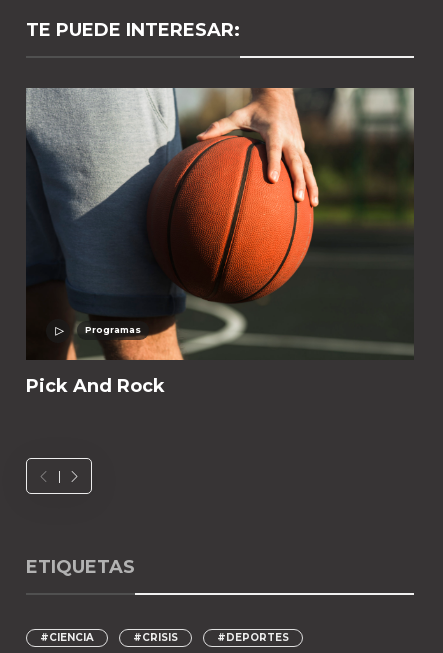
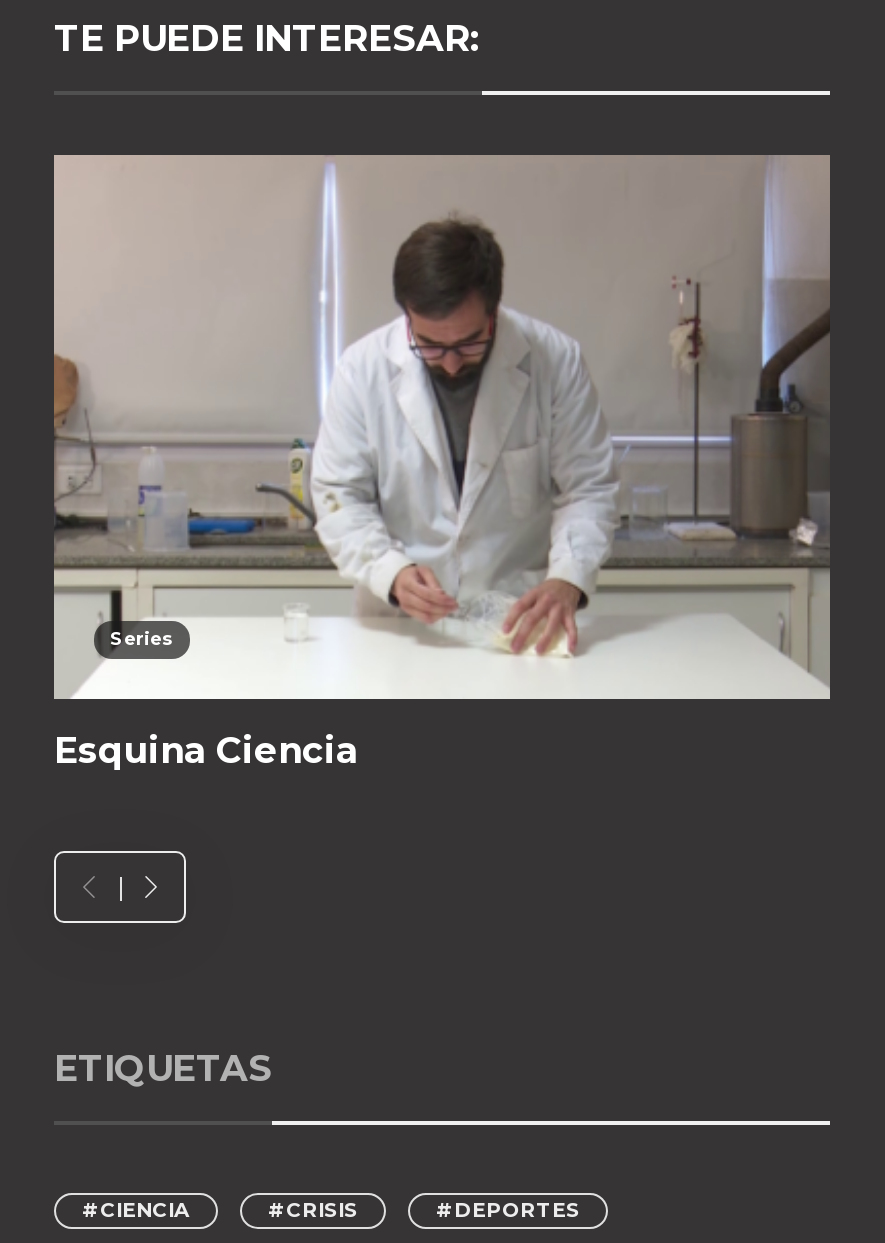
- [image]
- Programas
+ [image]
+ Series

- Pick And Rock
+ Esquina Ciencia
